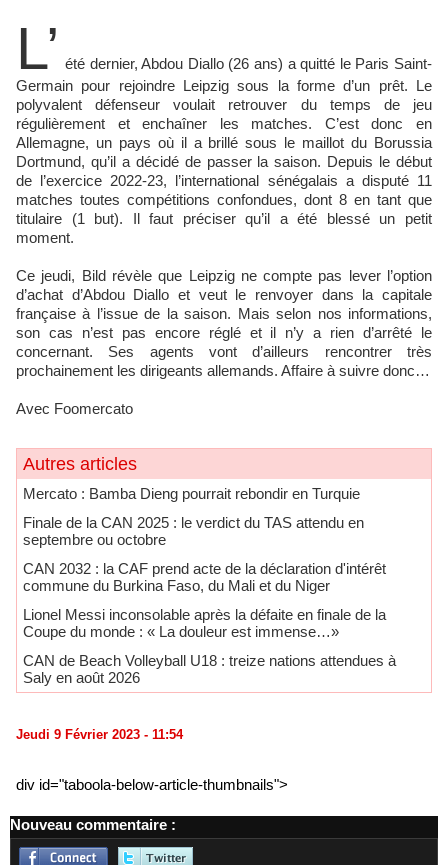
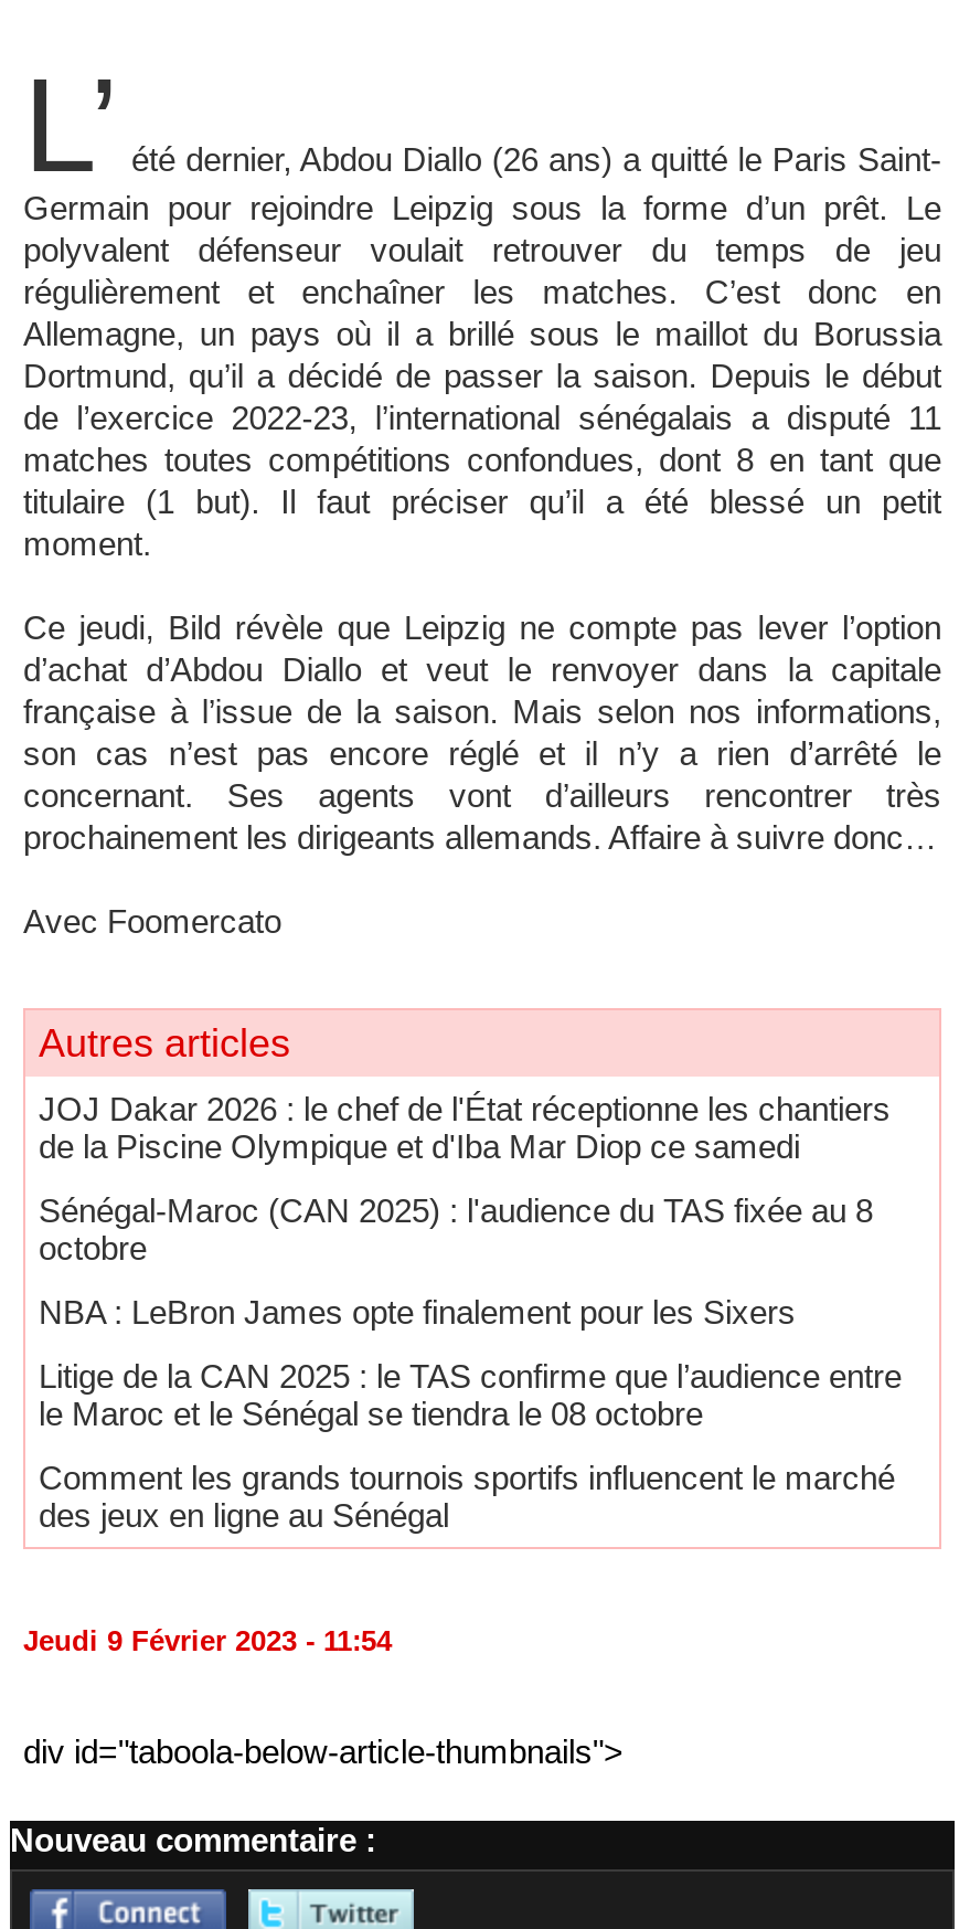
- Mercato : Bamba Dieng pourrait rebondir en Turquie
+ JOJ Dakar 2026 : le chef de l'État réceptionne les chantiers
+ de la Piscine Olympique et d'Iba Mar Diop ce samedi

- Finale de la CAN 2025 : le verdict du TAS attendu en
- septembre ou octobre
+ Sénégal-Maroc (CAN 2025) : l'audience du TAS fixée au 8
+ octobre

- CAN 2032 : la CAF prend acte de la déclaration d'intérêt
- commune du Burkina Faso, du Mali et du Niger
+ NBA : LeBron James opte finalement pour les Sixers

- Lionel Messi inconsolable après la défaite en finale de la
- Coupe du monde : « La douleur est immense…»
+ Litige de la CAN 2025 : le TAS confirme que l’audience entre
+ le Maroc et le Sénégal se tiendra le 08 octobre

- CAN de Beach Volleyball U18 : treize nations attendues à
- Saly en août 2026
+ Comment les grands tournois sportifs influencent le marché
+ des jeux en ligne au Sénégal
